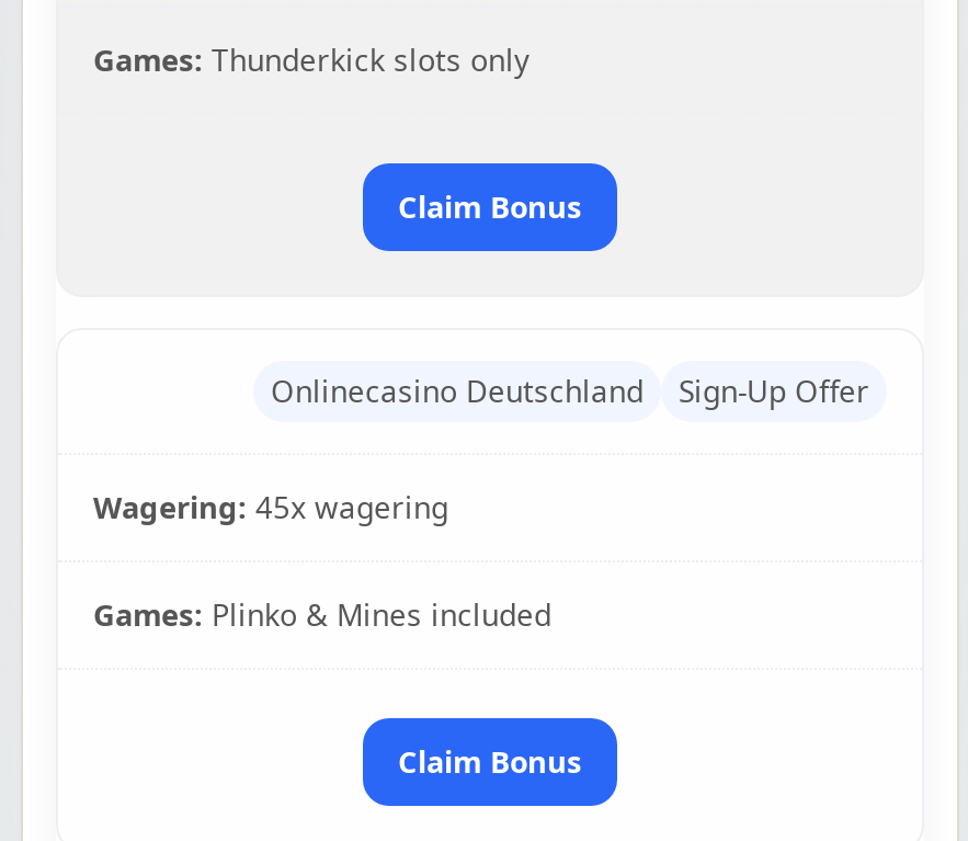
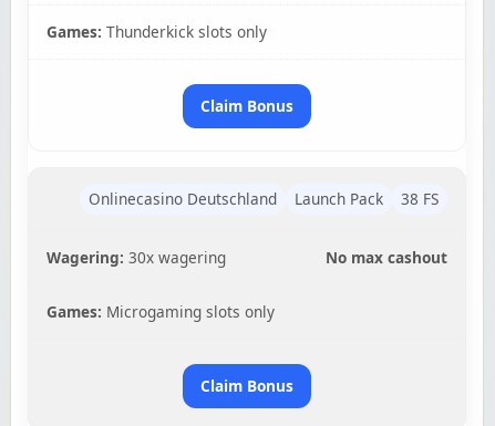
- Sign-Up Offer
+ Launch Pack
+ 38 FS

- Wagering: 45x wagering
+ Wagering: 30x wagering
+ No max cashout

- Games: Plinko & Mines included
+ Games: Microgaming slots only
